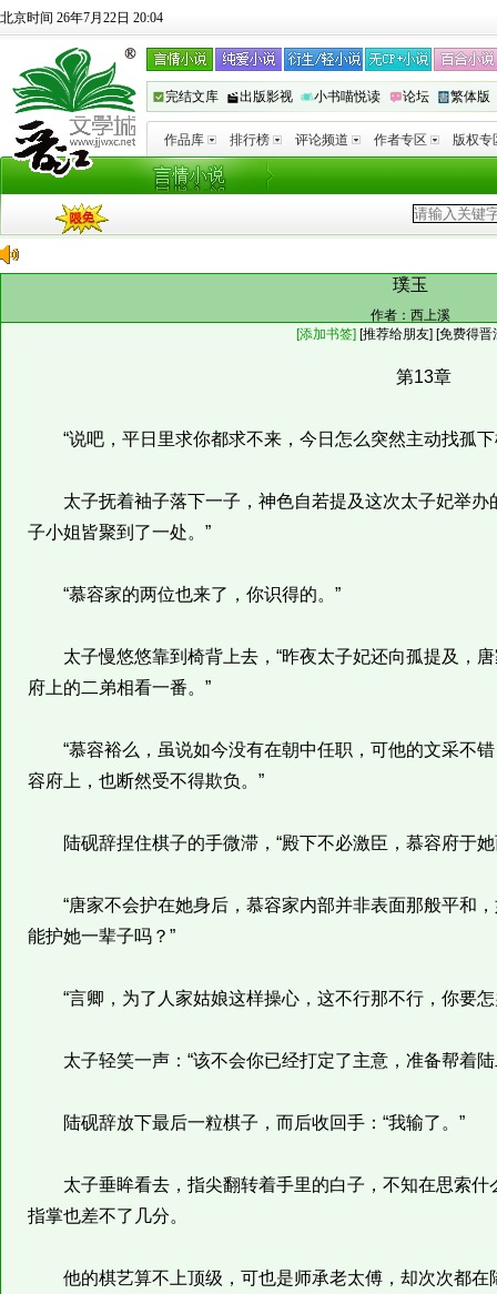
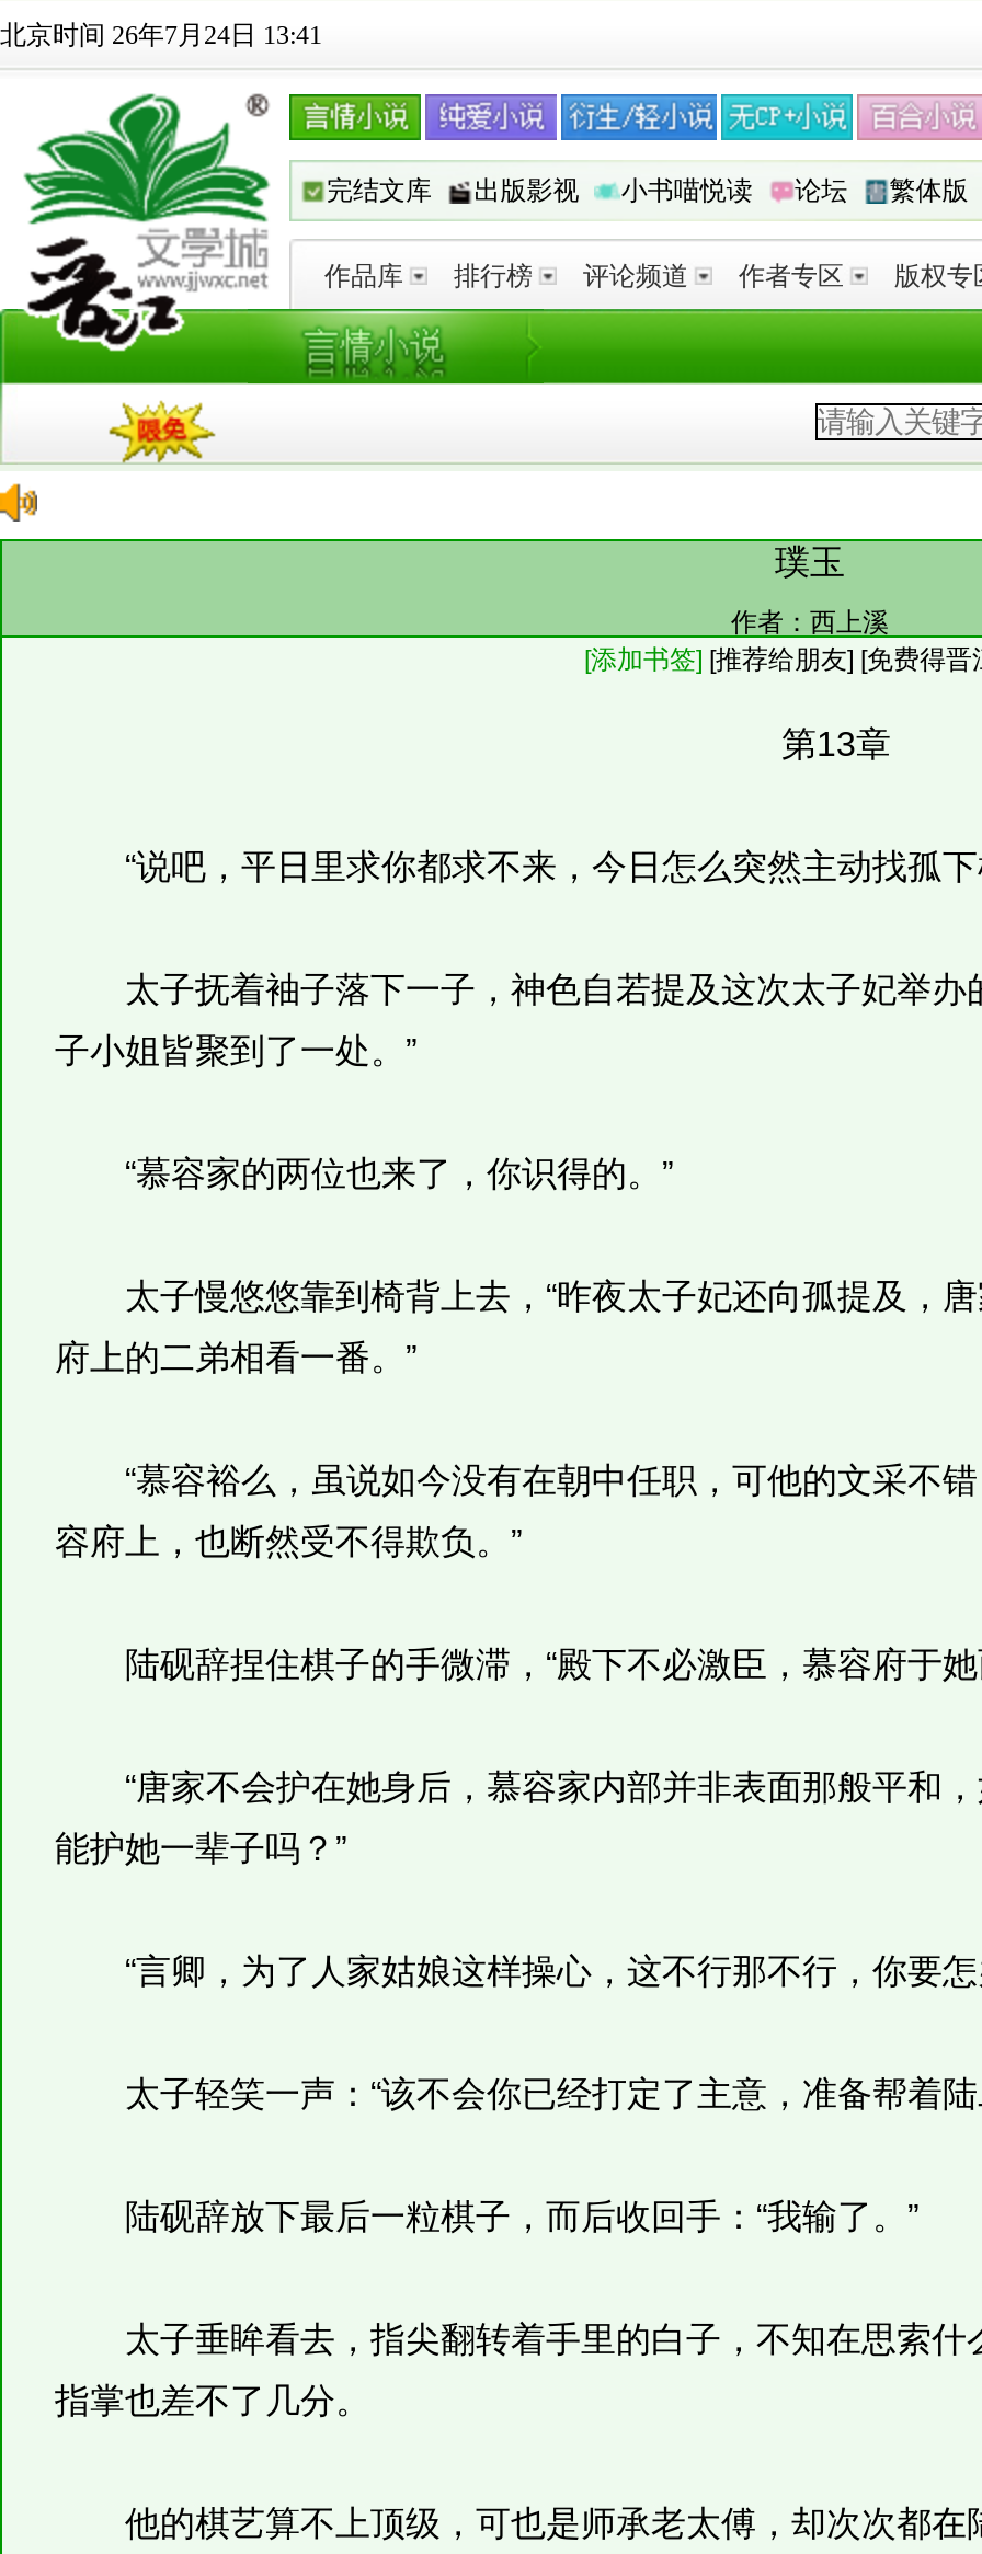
- 北京时间 26年7月22日 20:04
+ 北京时间 26年7月24日 13:41
